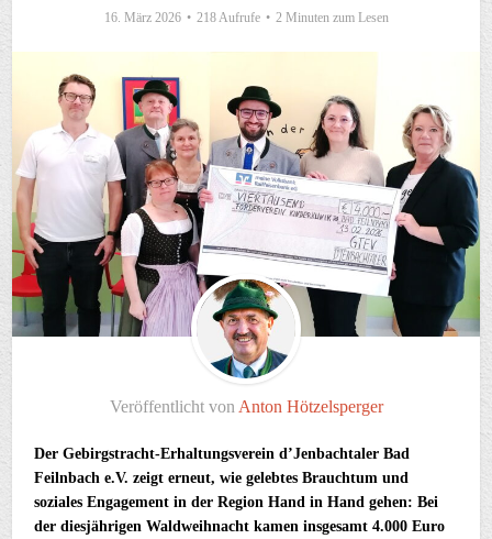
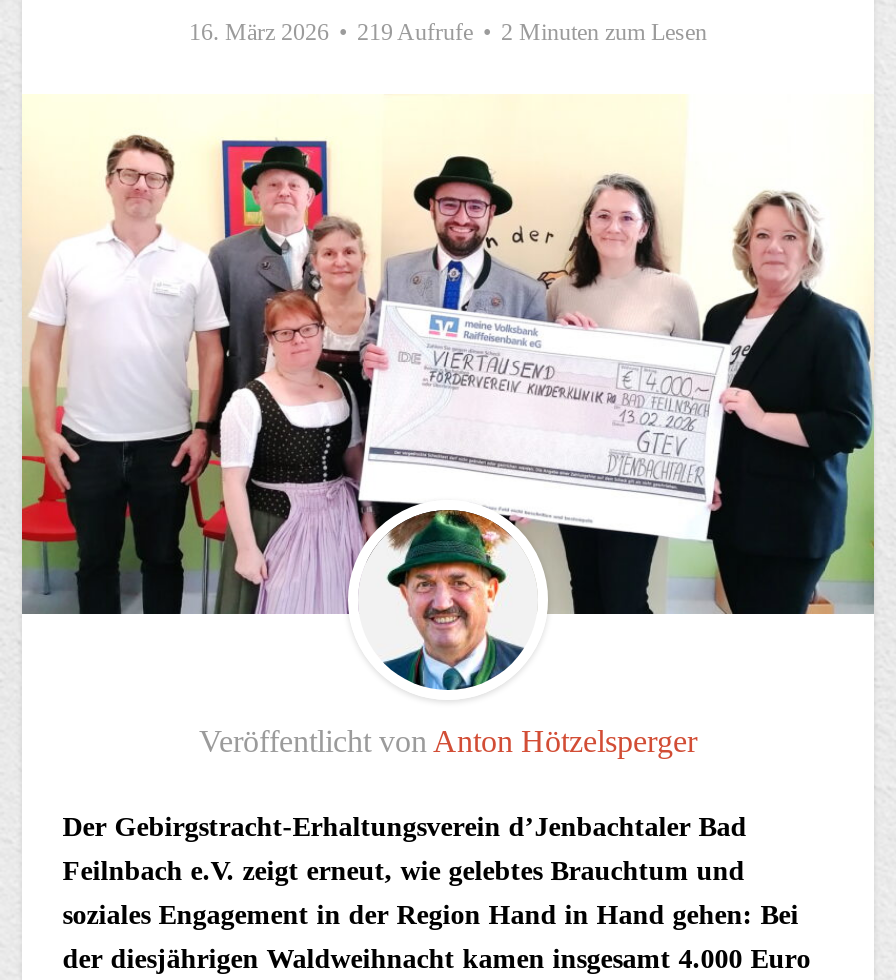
- 16. März 2026 218 Aufrufe 2 Minuten zum Lesen
+ 16. März 2026 219 Aufrufe 2 Minuten zum Lesen
